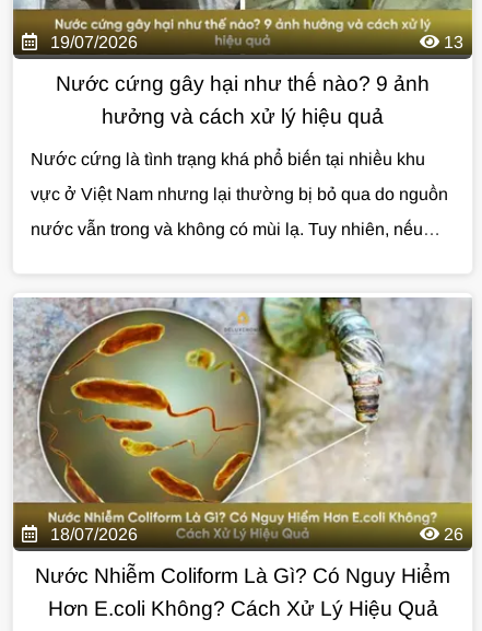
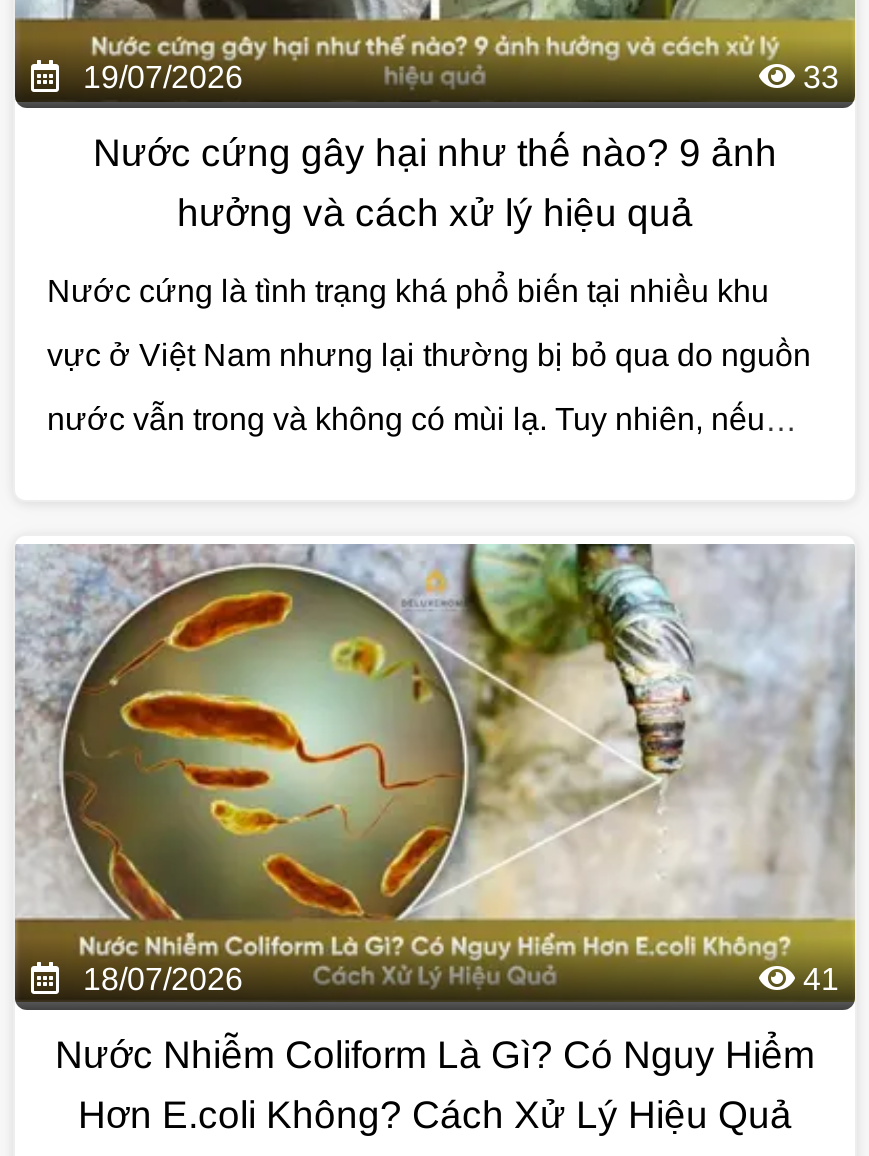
- 13
+ 33

- 26
+ 41
